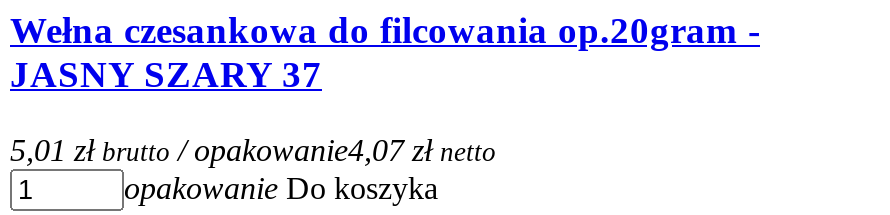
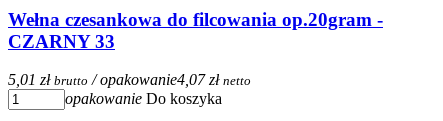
- JASNY SZARY 37
+ CZARNY 33
